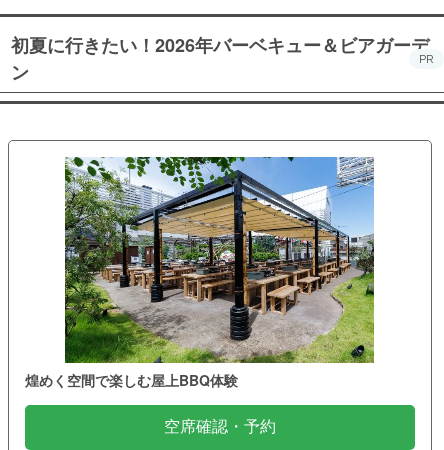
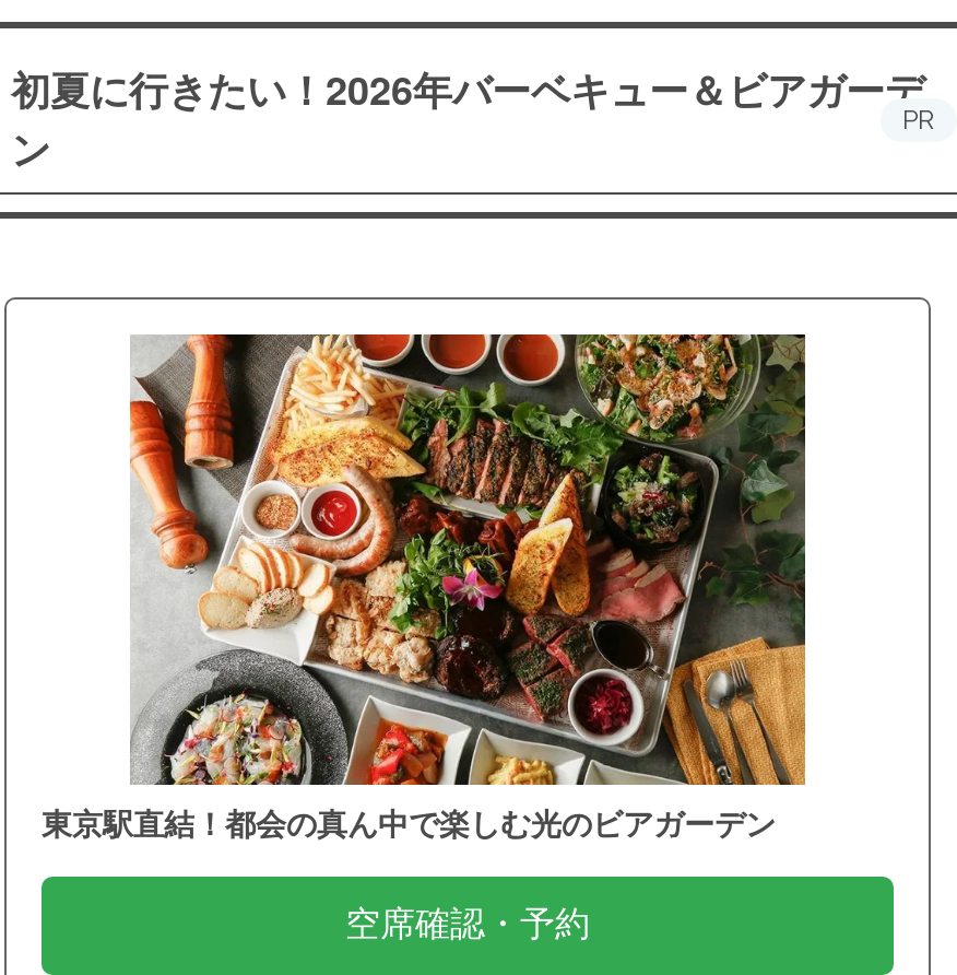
- [image]
- 煌めく空間で楽しむ屋上BBQ体験
+ [image]
+ 東京駅直結！都会の真ん中で楽しむ光のビアガーデン
